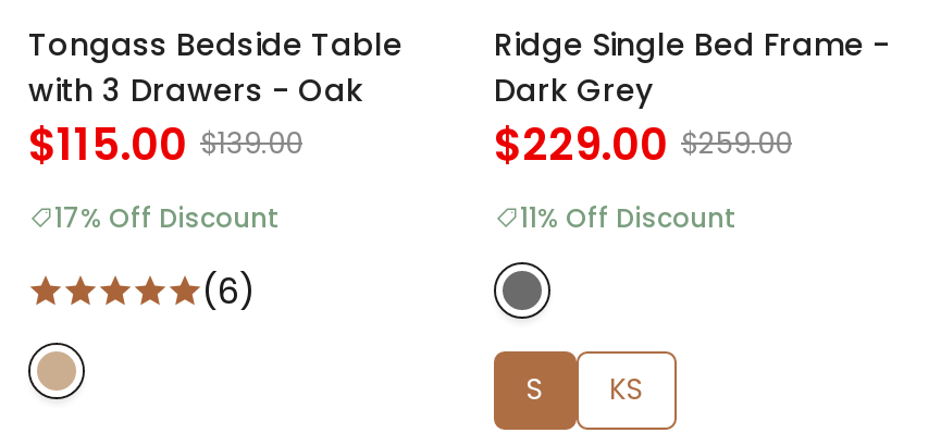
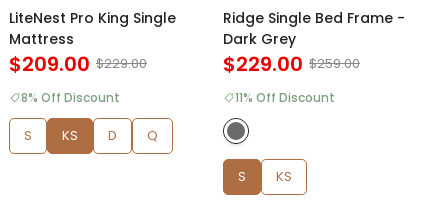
- Tongass Bedside Table
- with 3 Drawers - Oak
- $139.00
- $115.00
- 17% Off Discount
+ LiteNest Pro King Single
+ Mattress
+ $229.00
+ $209.00
+ 8% Off Discount

- (6)
+ S
+ KS
+ D
+ Q
